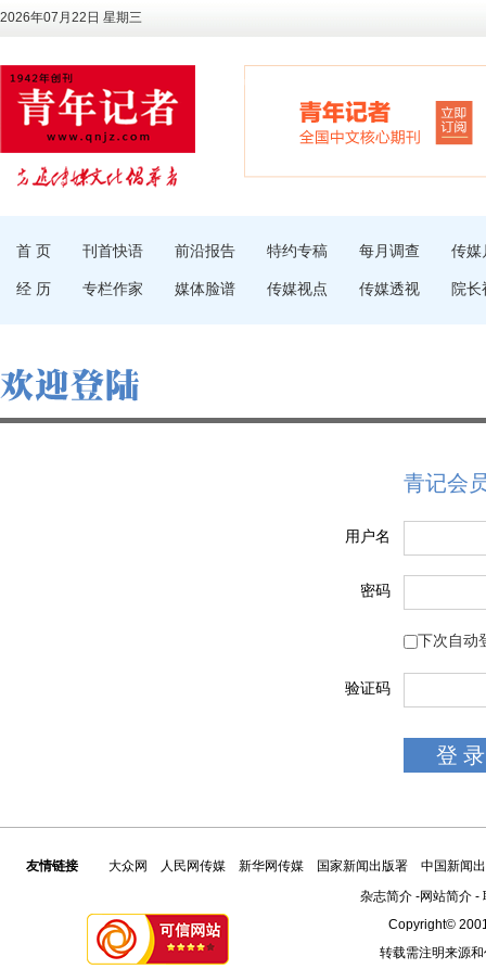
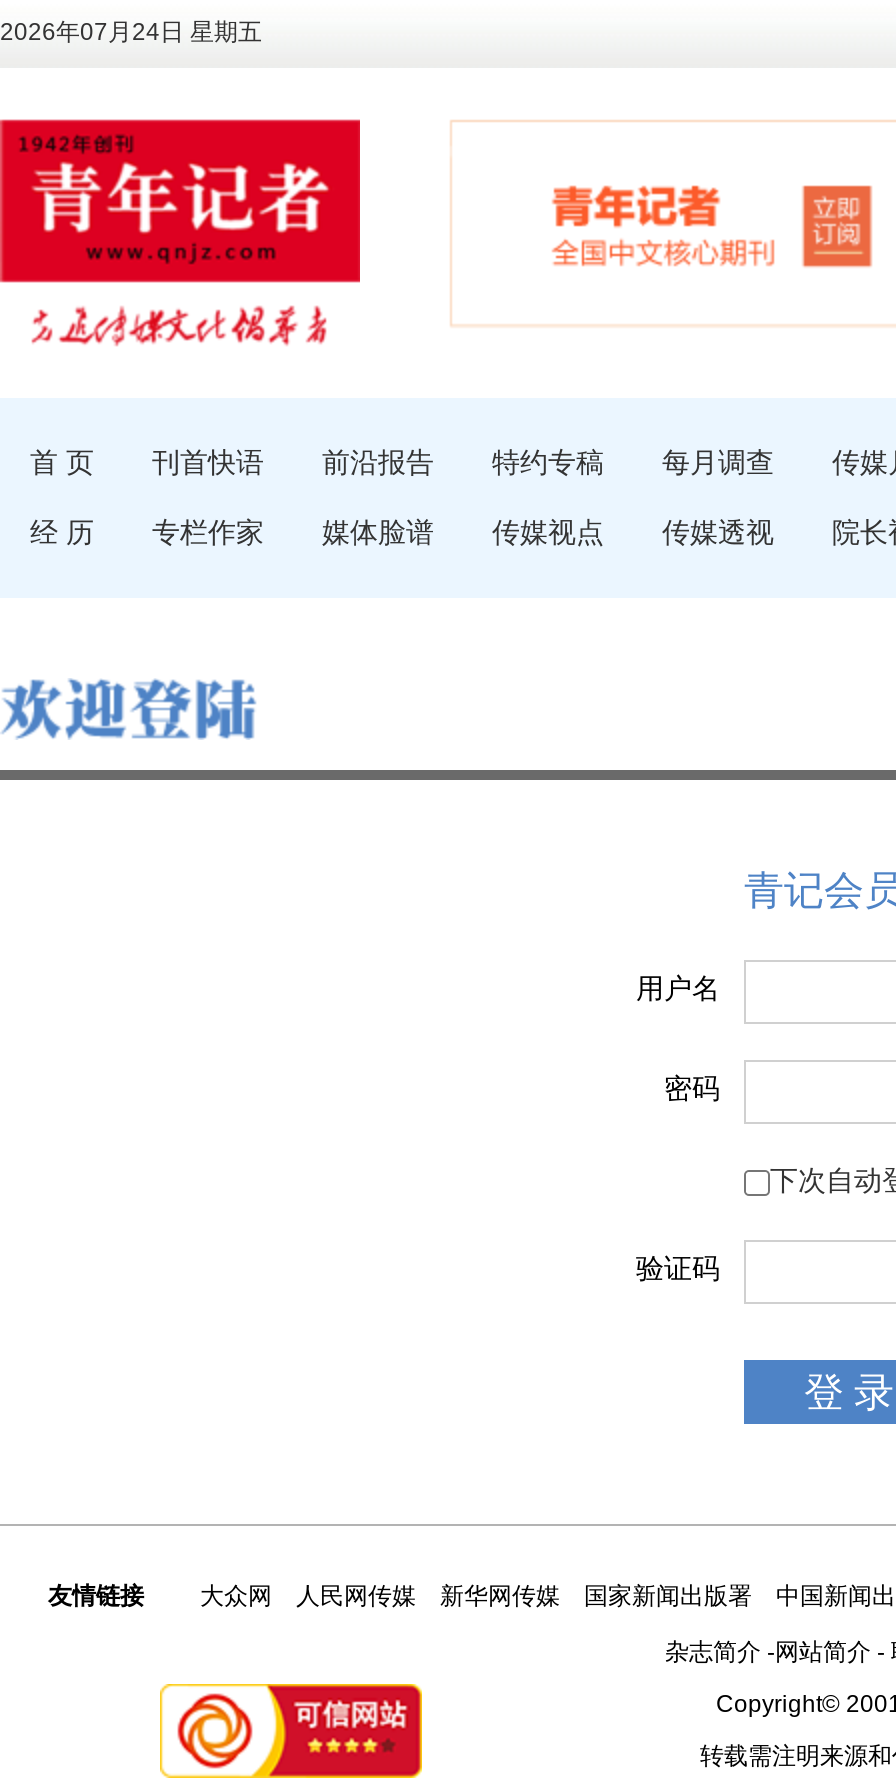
- 2026年07月22日 星期三
+ 2026年07月24日 星期五
